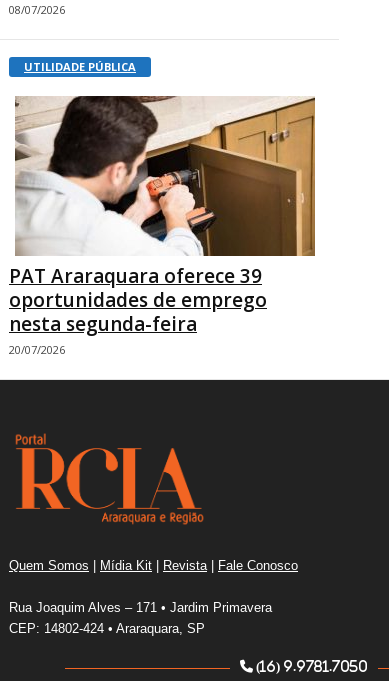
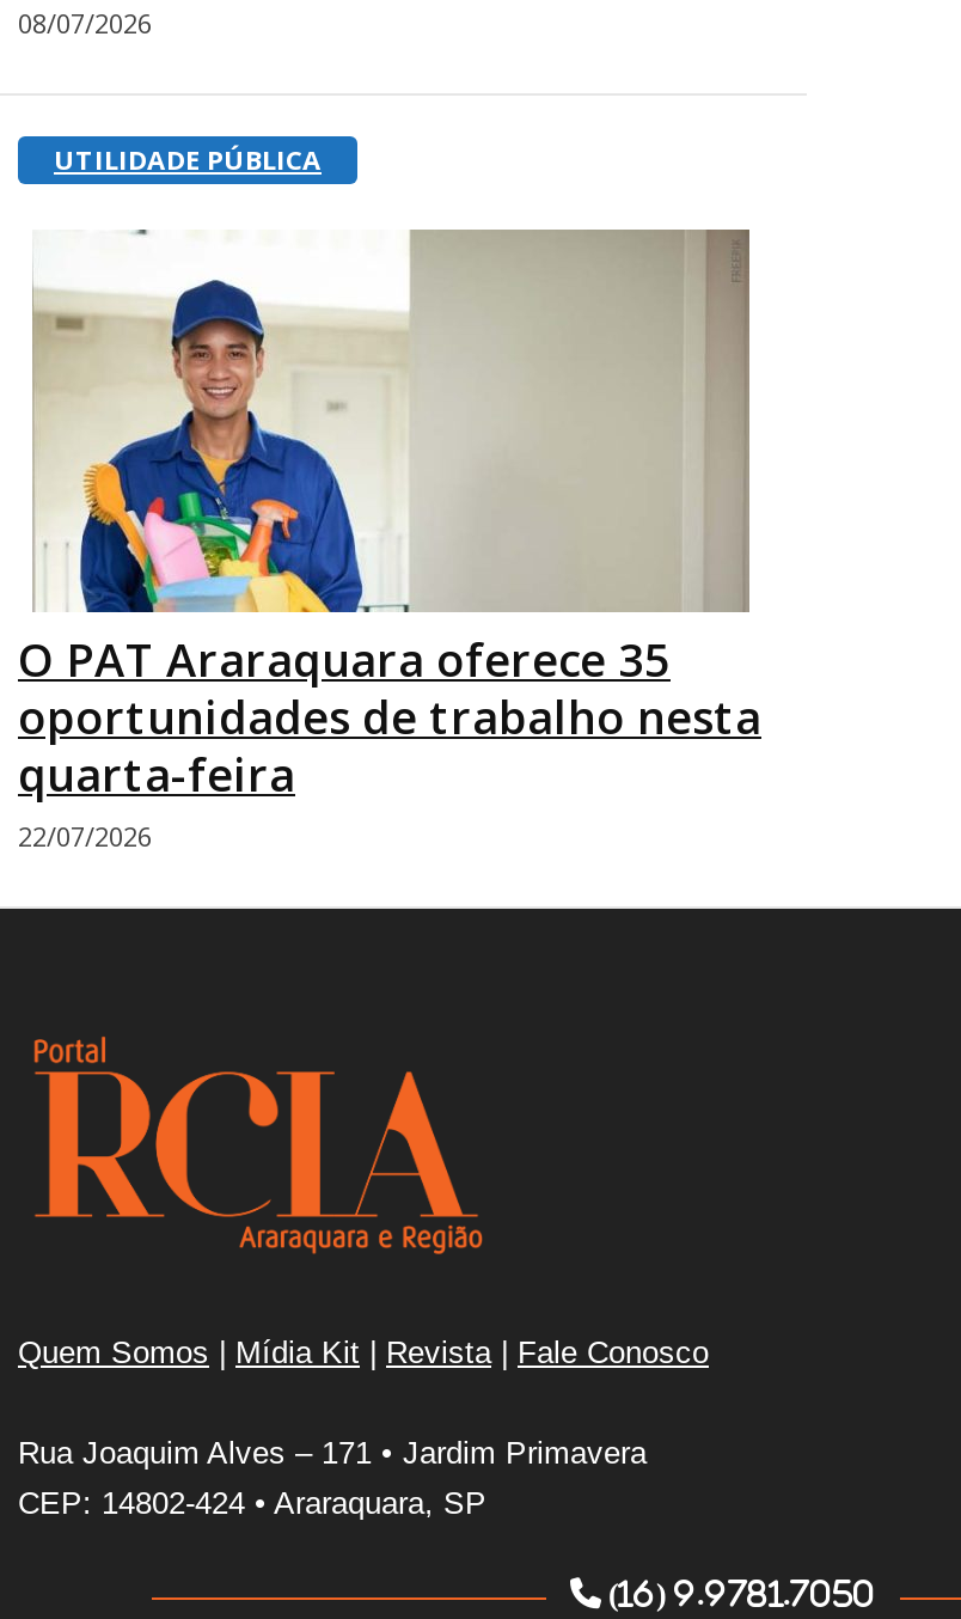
- [image]
- PAT Araraquara oferece 39
- oportunidades de emprego
- nesta segunda-feira
- 20/07/2026
+ [image]
+ O PAT Araraquara oferece 35
+ oportunidades de trabalho nesta
+ quarta-feira
+ 22/07/2026
